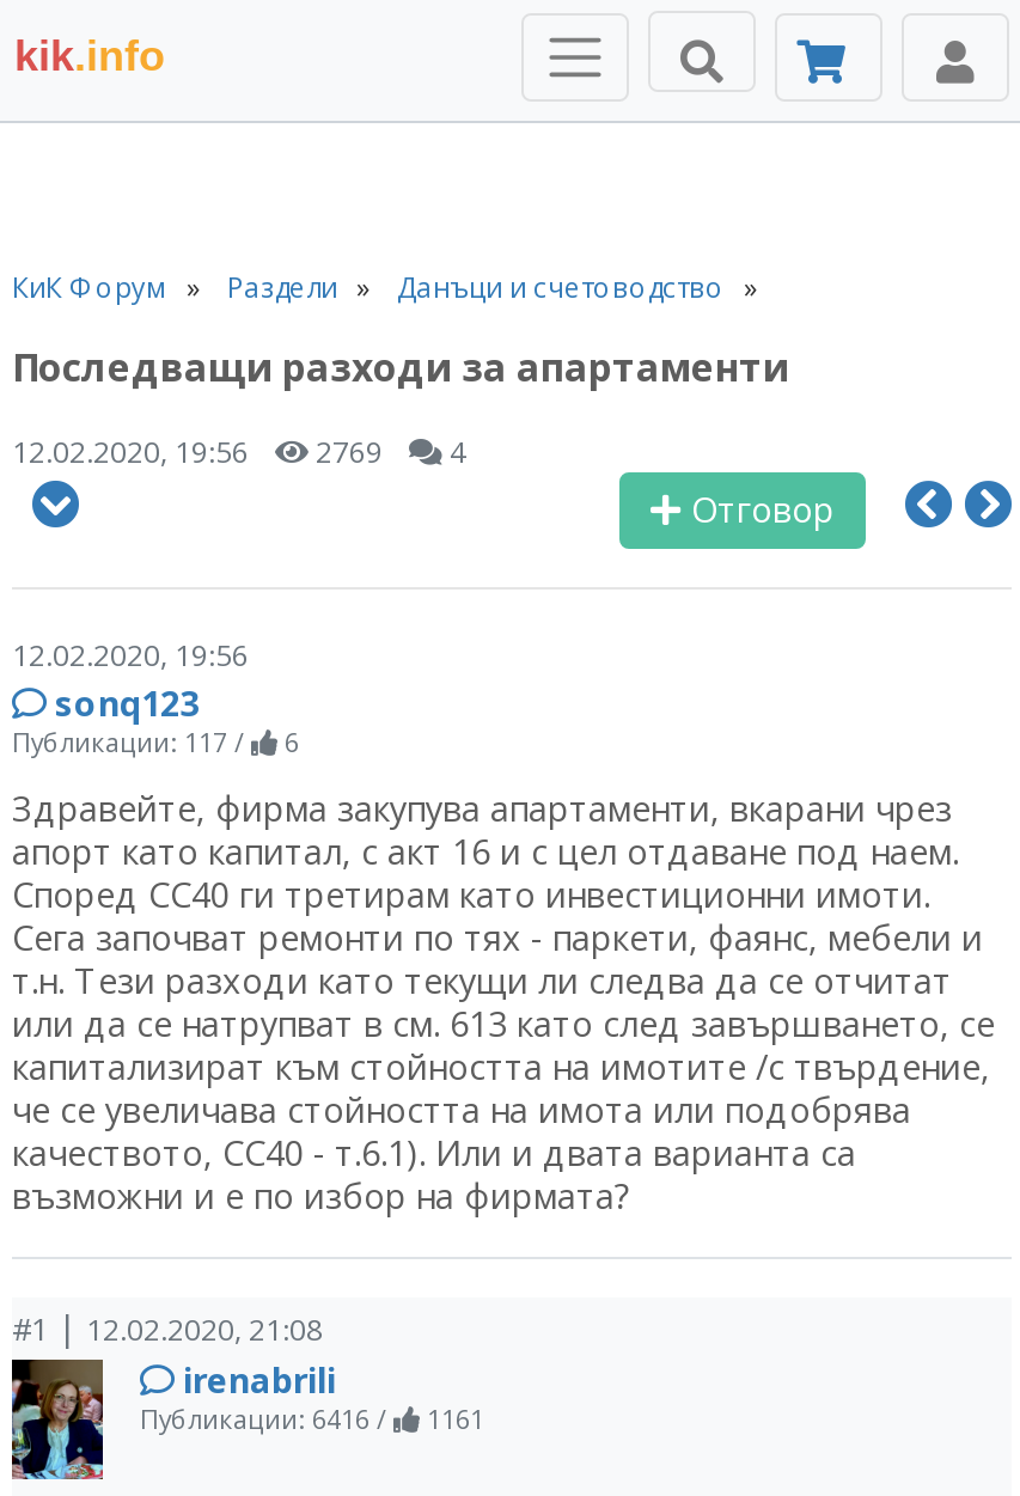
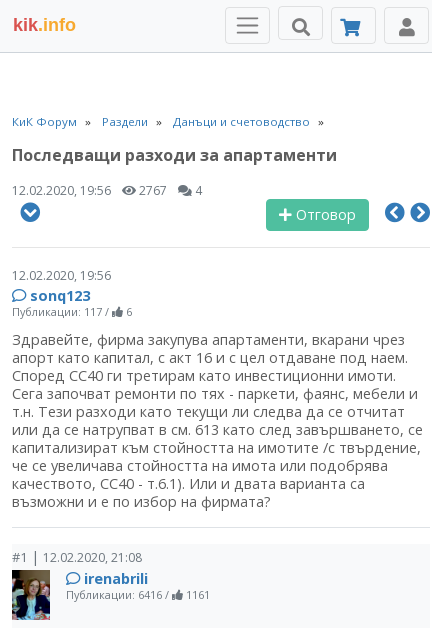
- 12.02.2020, 19:56 2769 4
+ 12.02.2020, 19:56 2767 4
